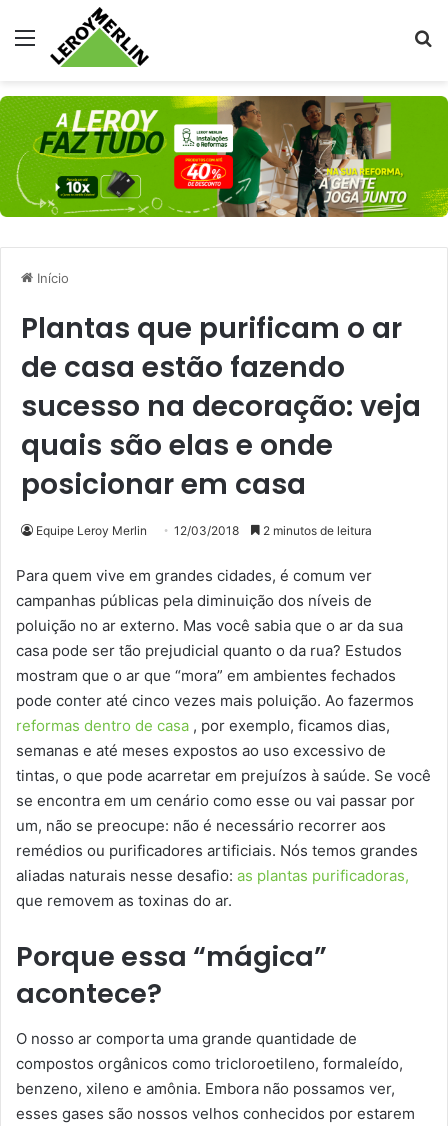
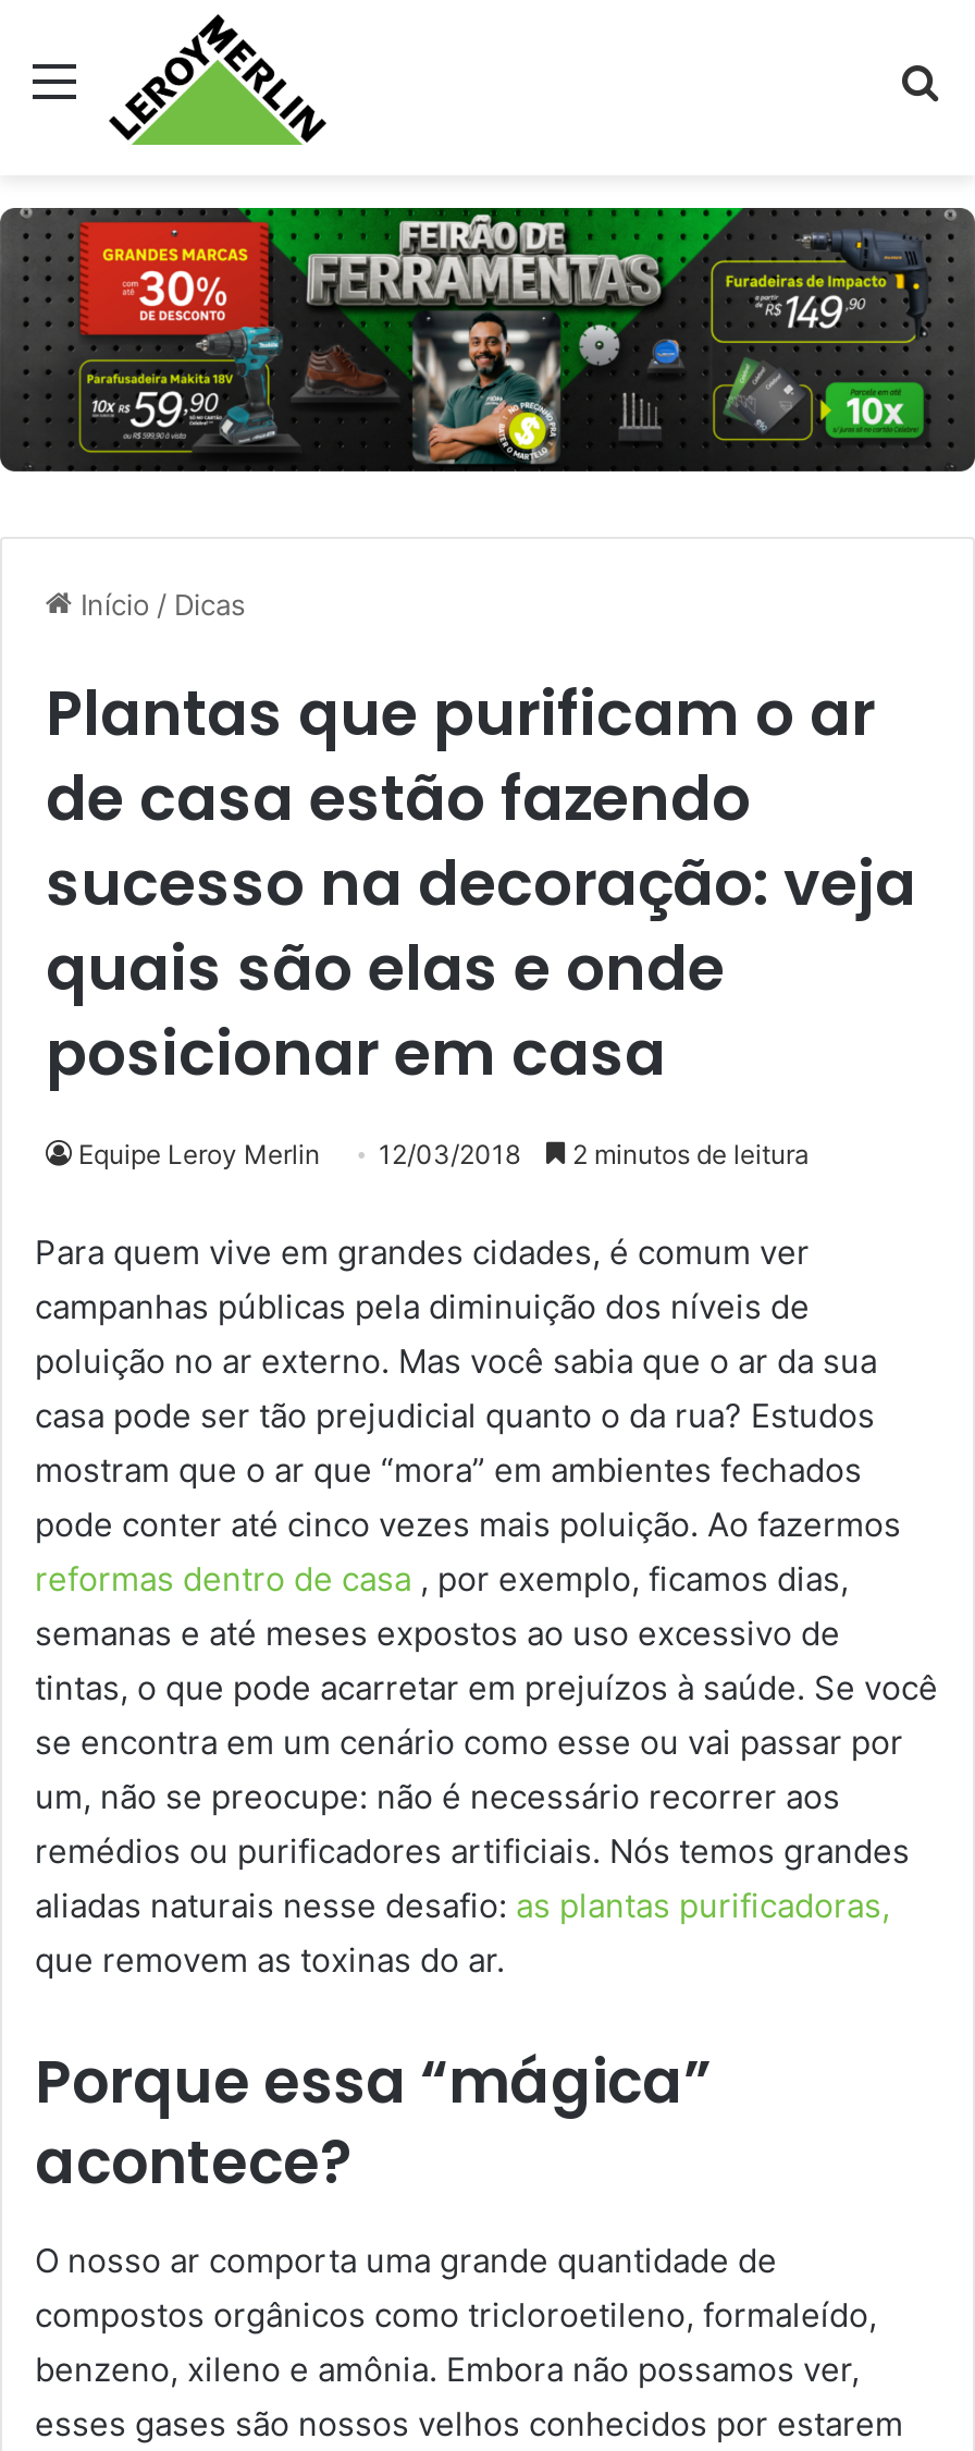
- [image]
+ [image]

- Início
+ Início / Dicas
